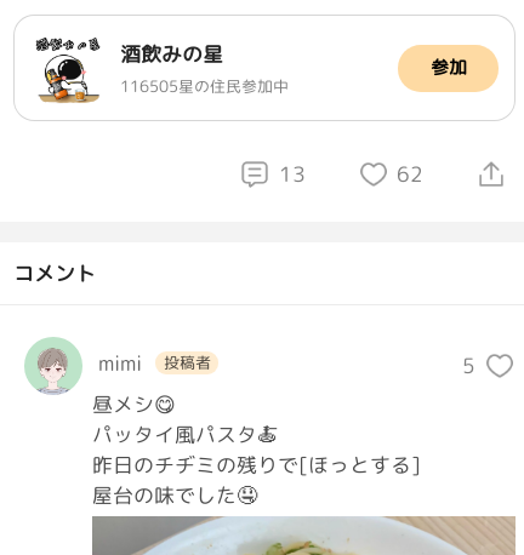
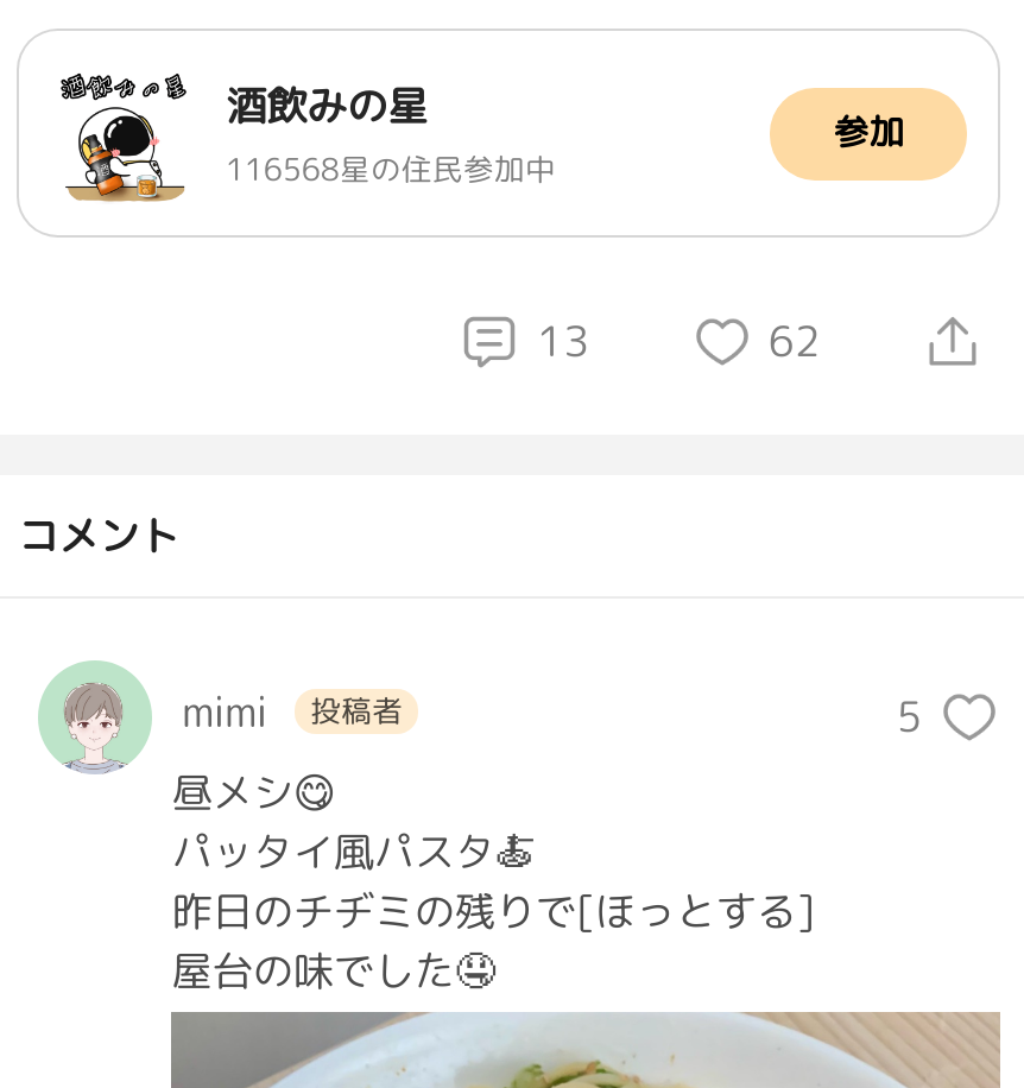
- 116505星の住民参加中
+ 116568星の住民参加中
